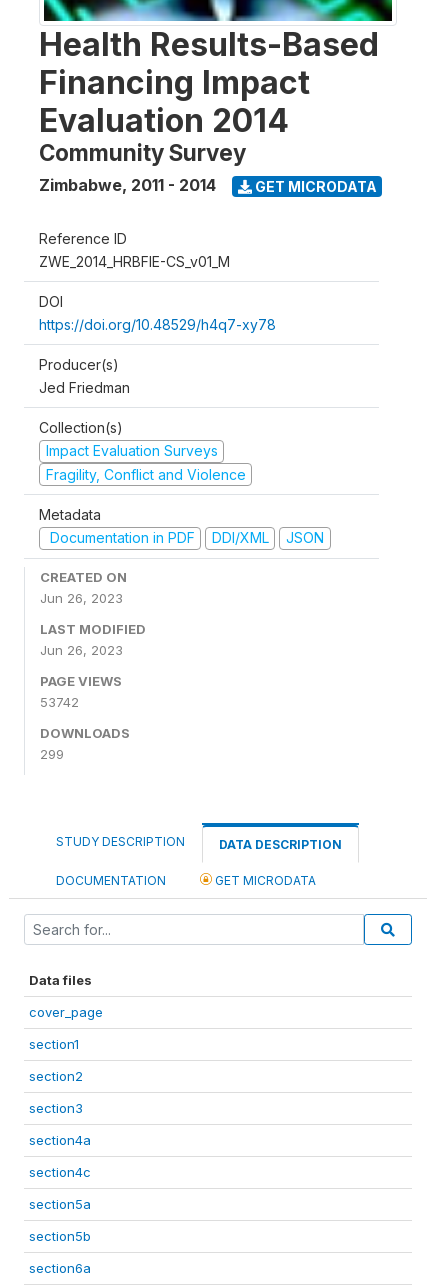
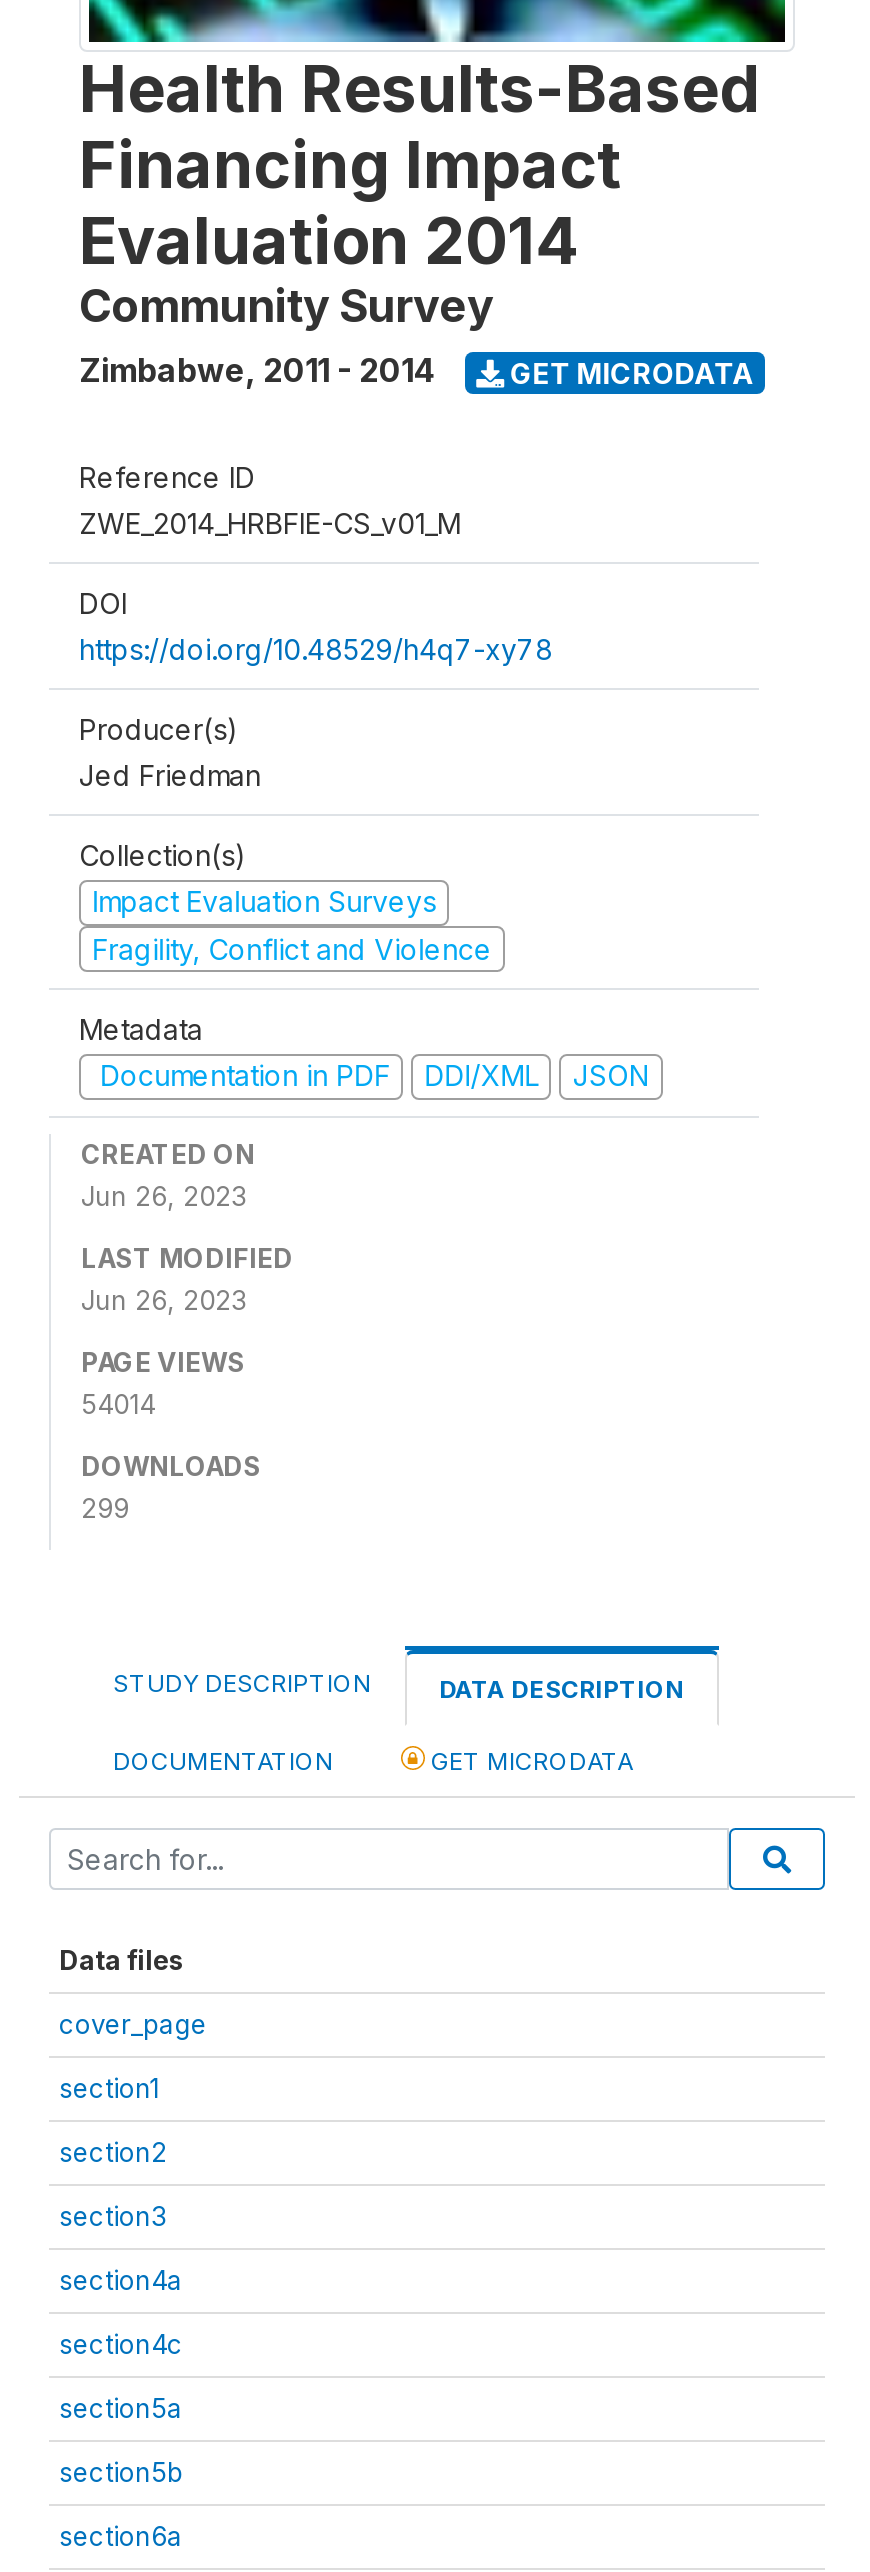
- 53742
+ 54014
